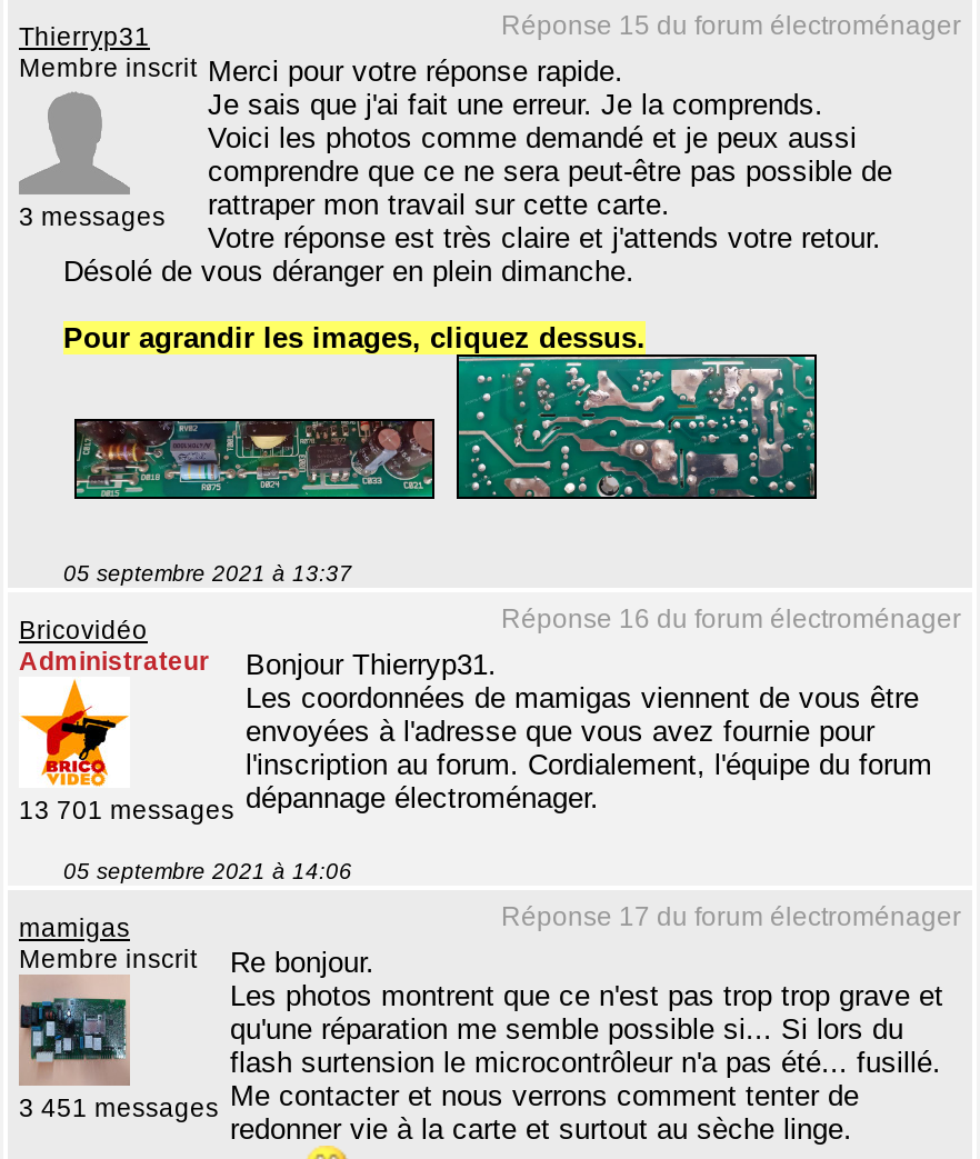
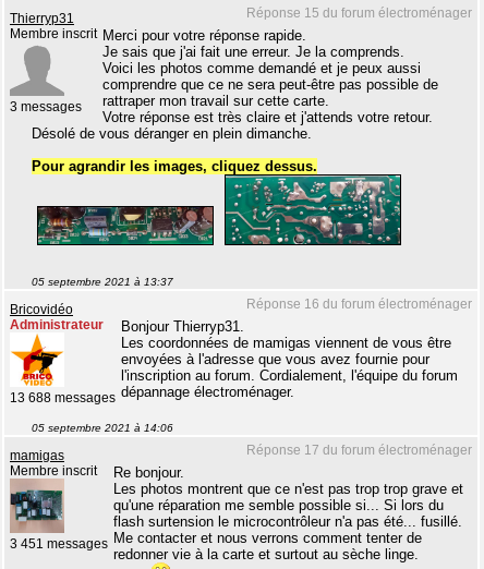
- 13 701 messages dépannage électroménager.
+ 13 688 messages dépannage électroménager.
